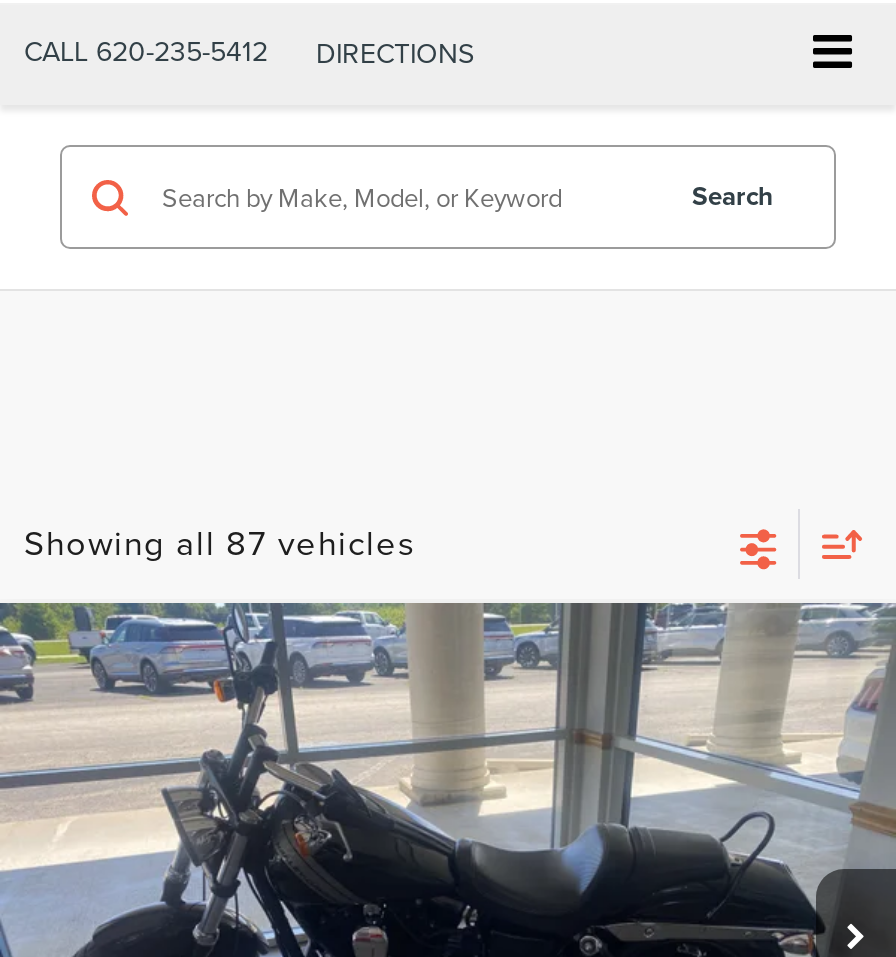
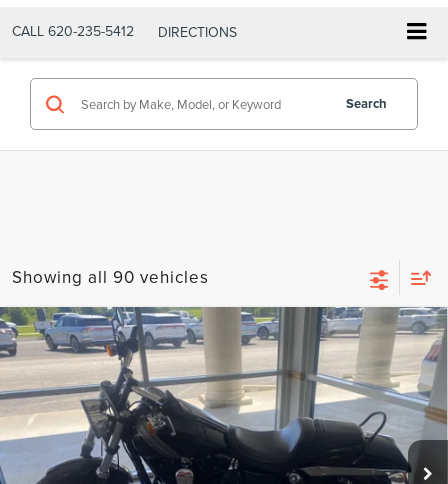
- Showing all 87 vehicles
+ Showing all 90 vehicles
